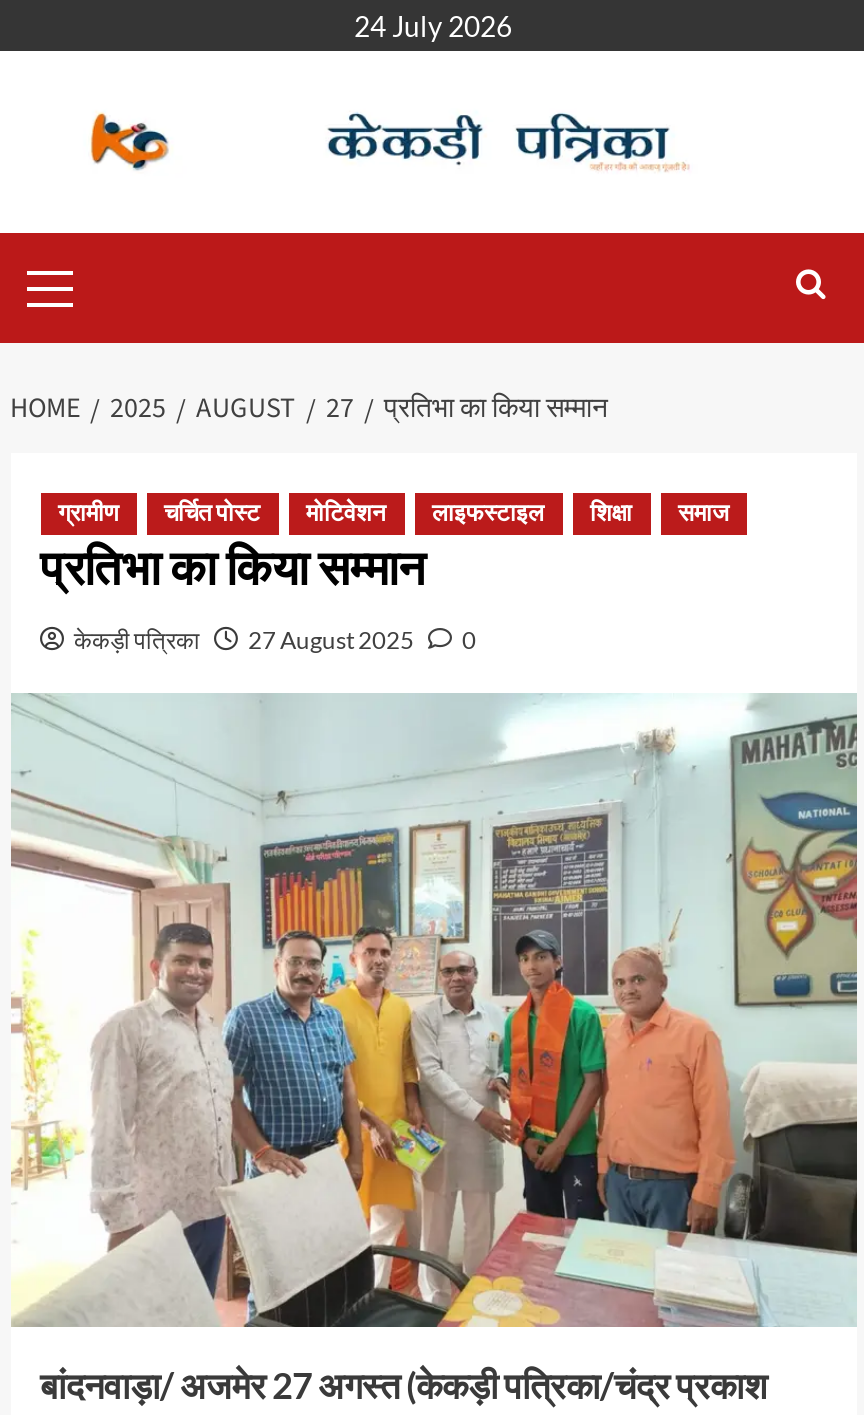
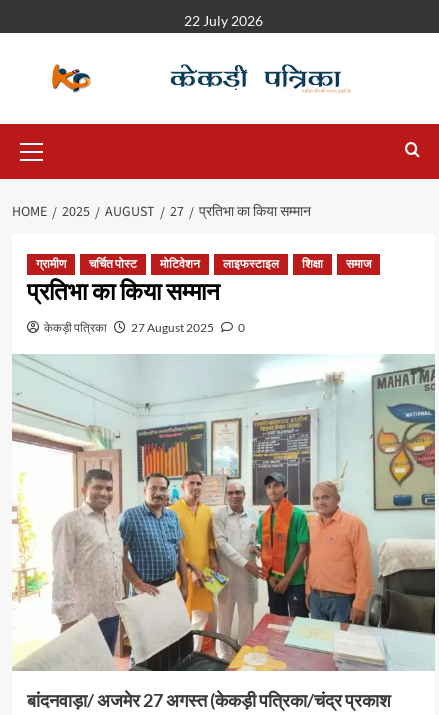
- 24 July 2026
+ 22 July 2026
